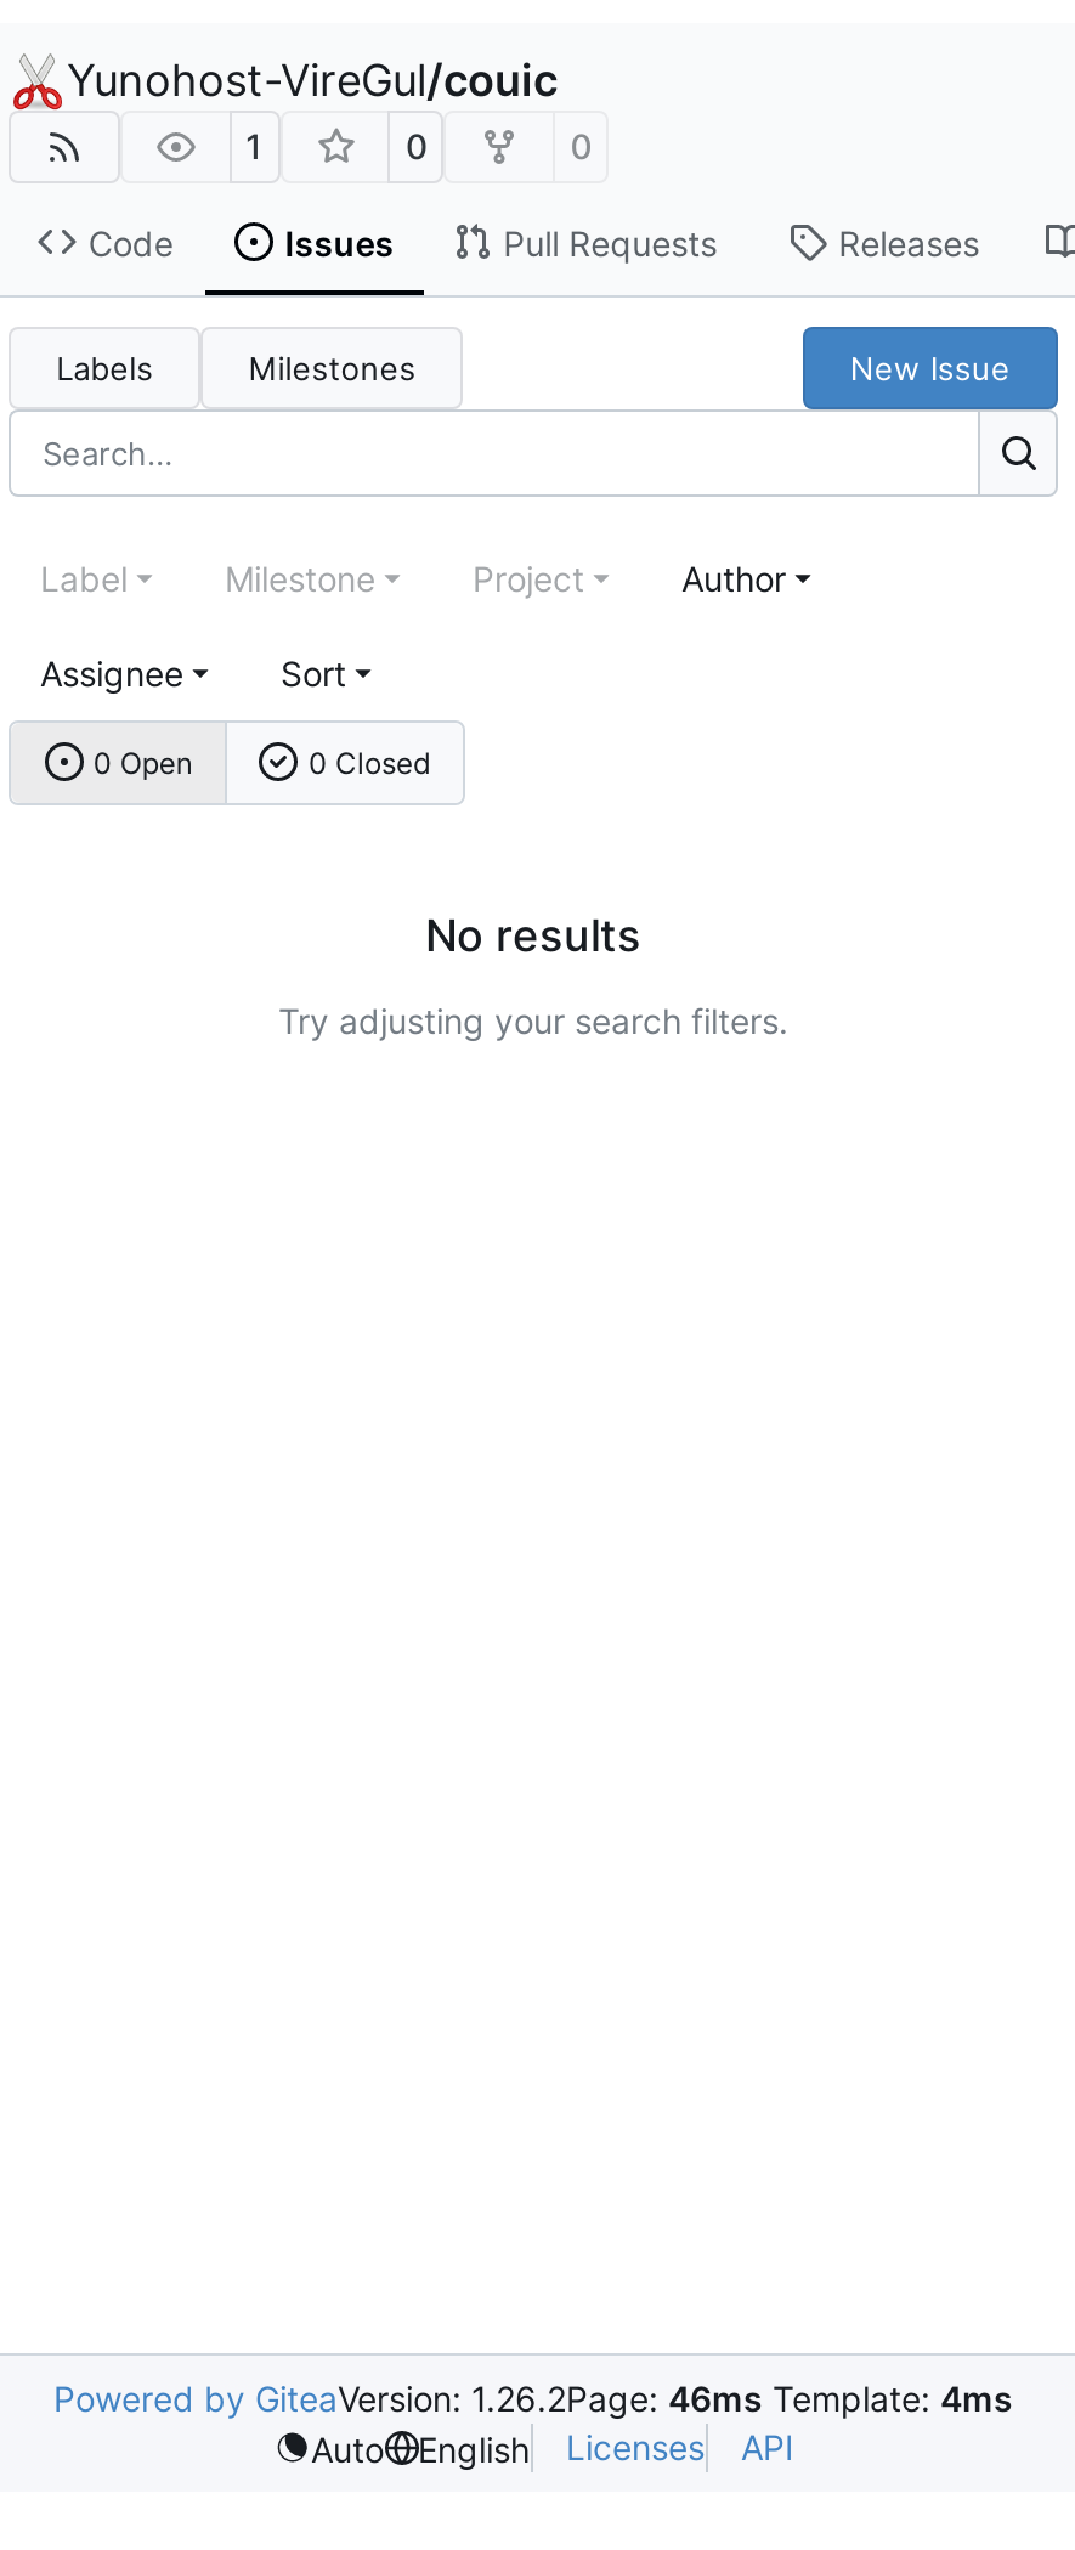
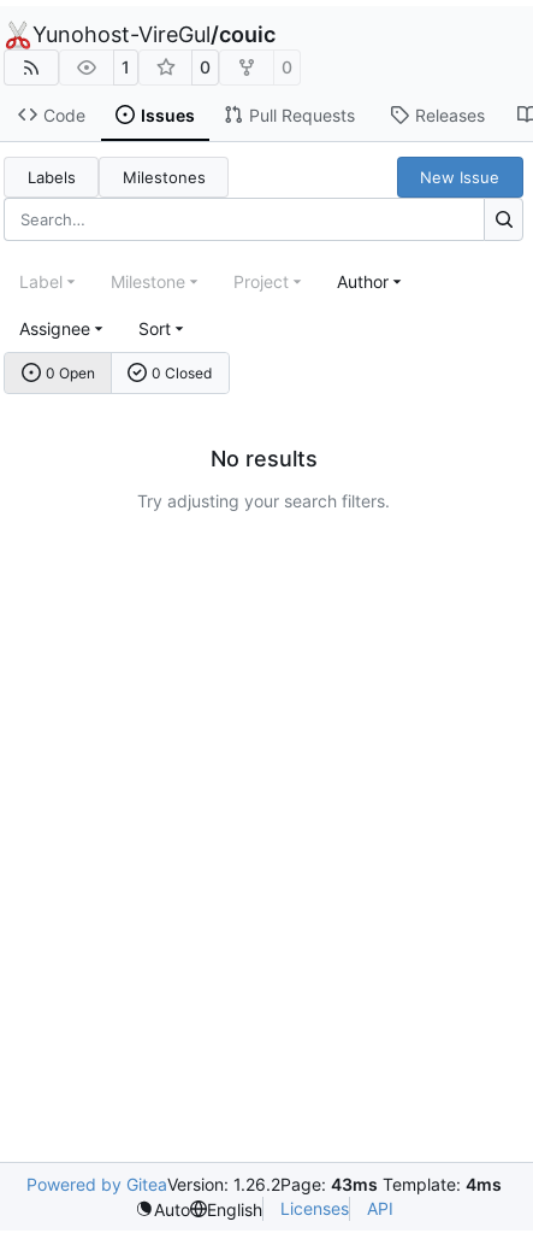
- Powered by GiteaVersion: 1.26.2Page: 46ms Template: 4ms
+ Powered by GiteaVersion: 1.26.2Page: 43ms Template: 4ms
